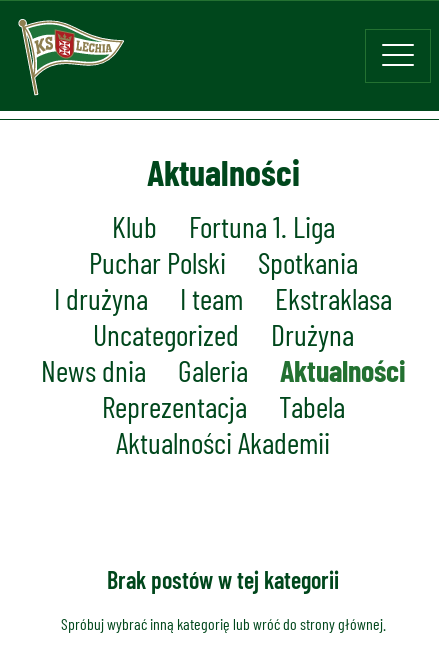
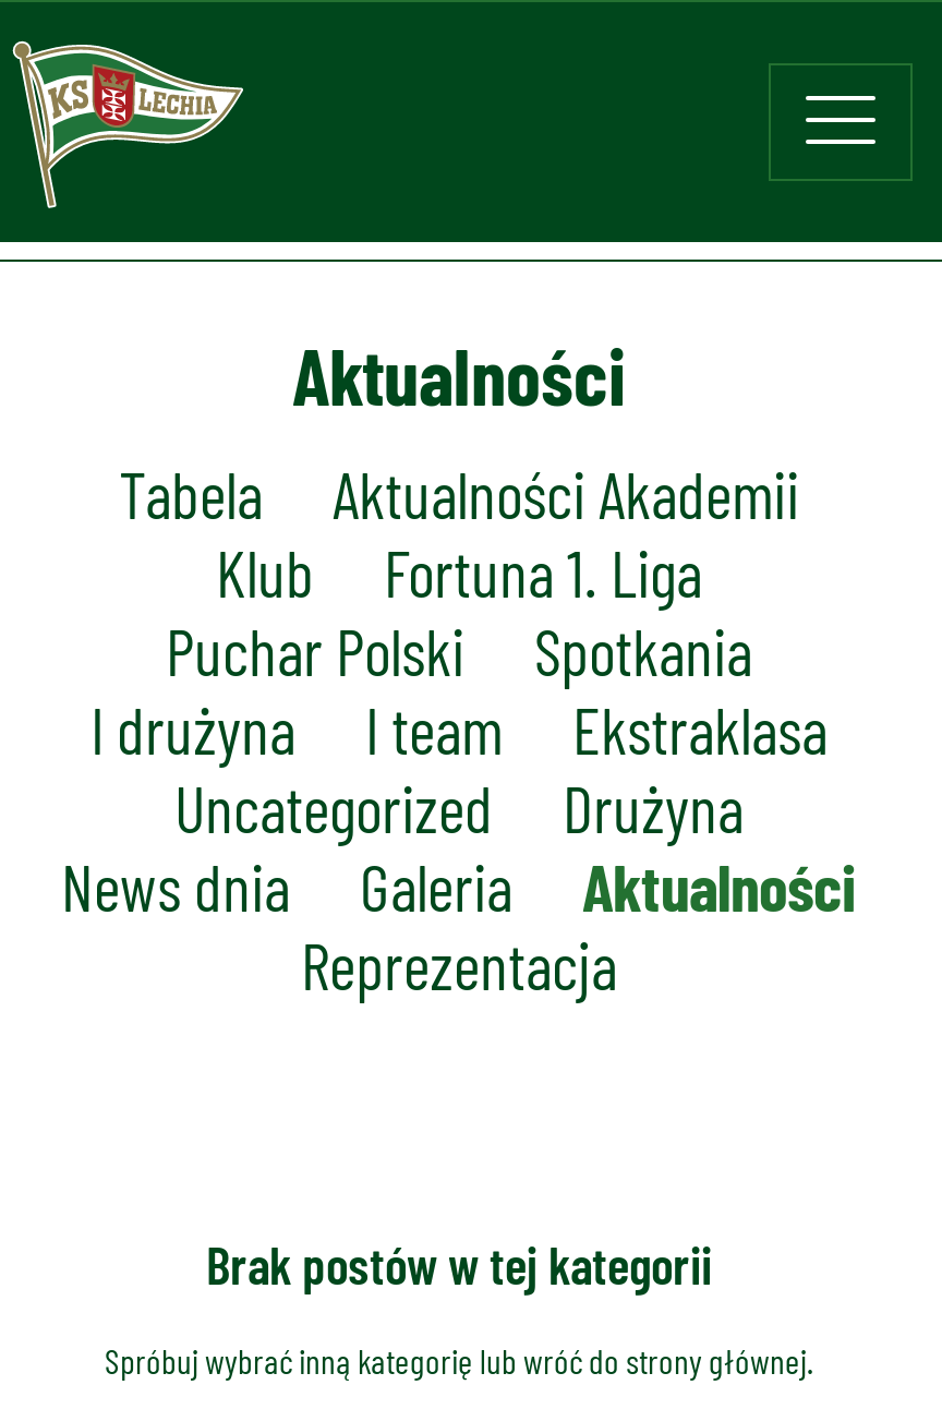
moved down: Klub | Fortuna 1. Liga | Puchar Polski | ... | Aktualności | Reprezentacja

moved up: Tabela | Aktualności Akademii
